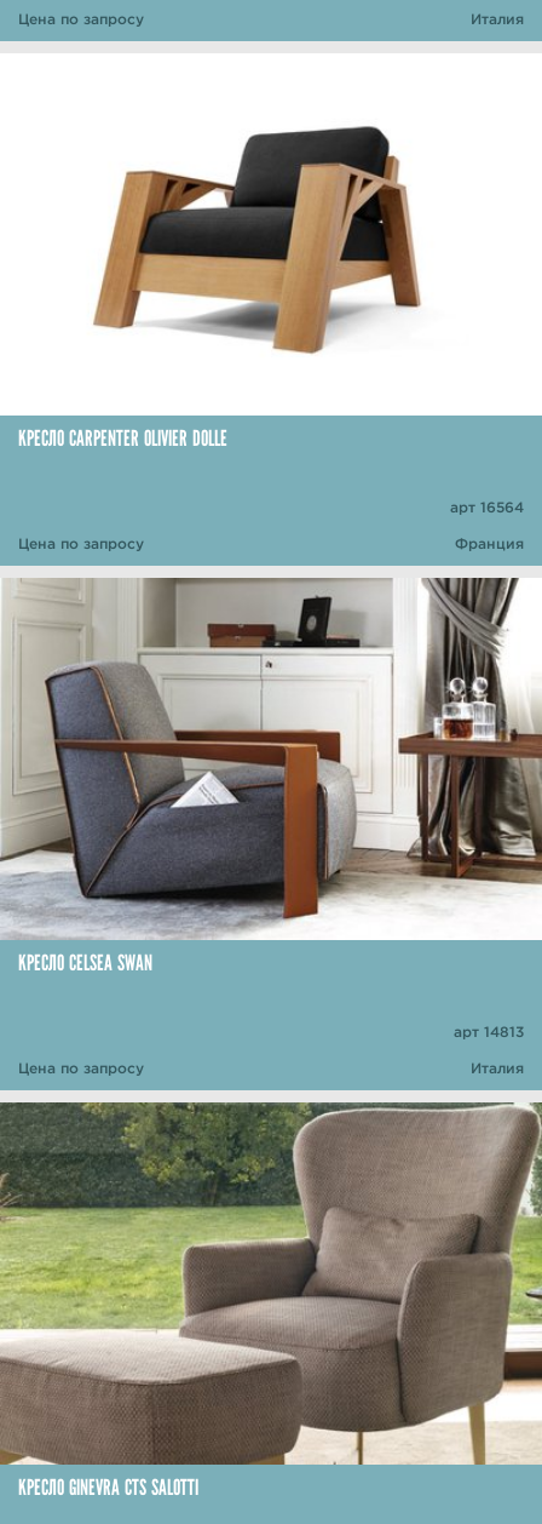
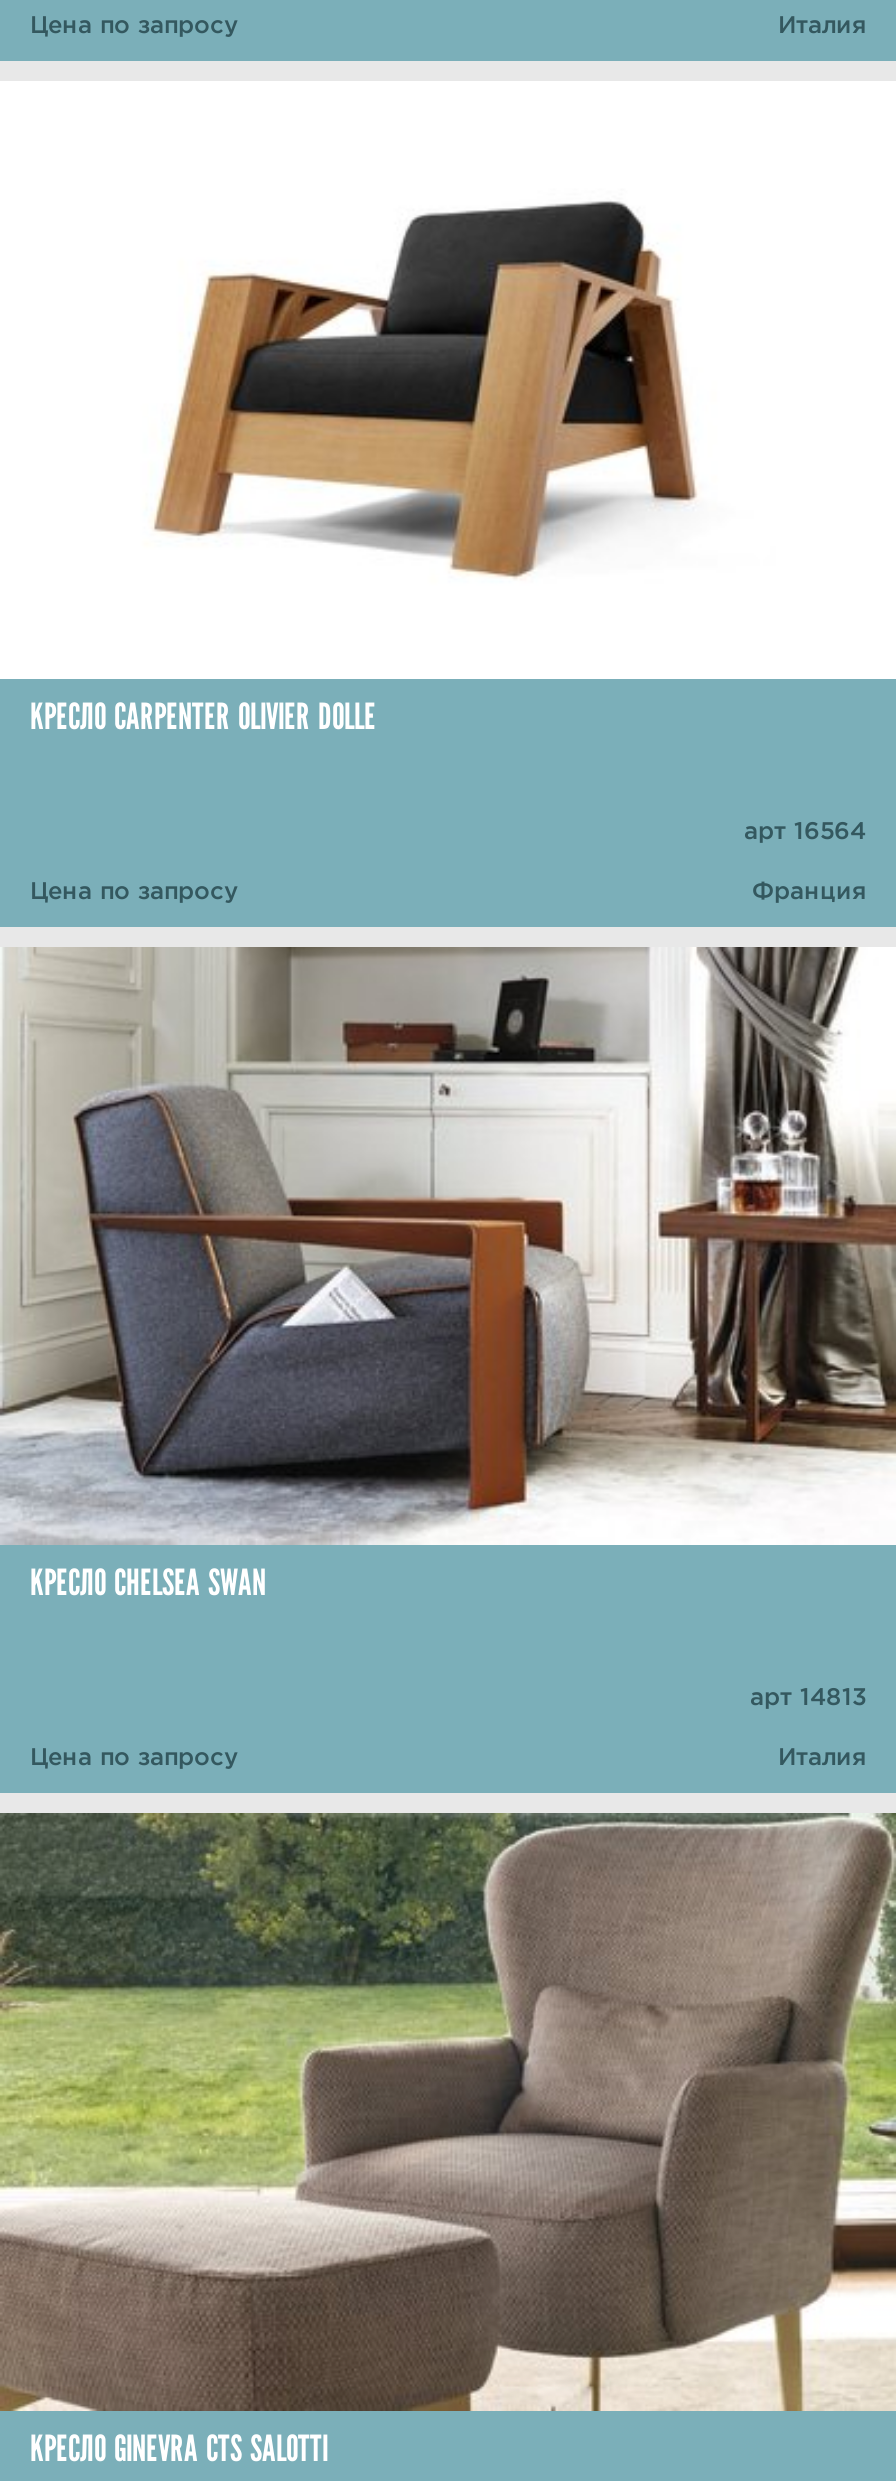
- КРЕСЛО CELSEA SWAN
+ КРЕСЛО CHELSEA SWAN
